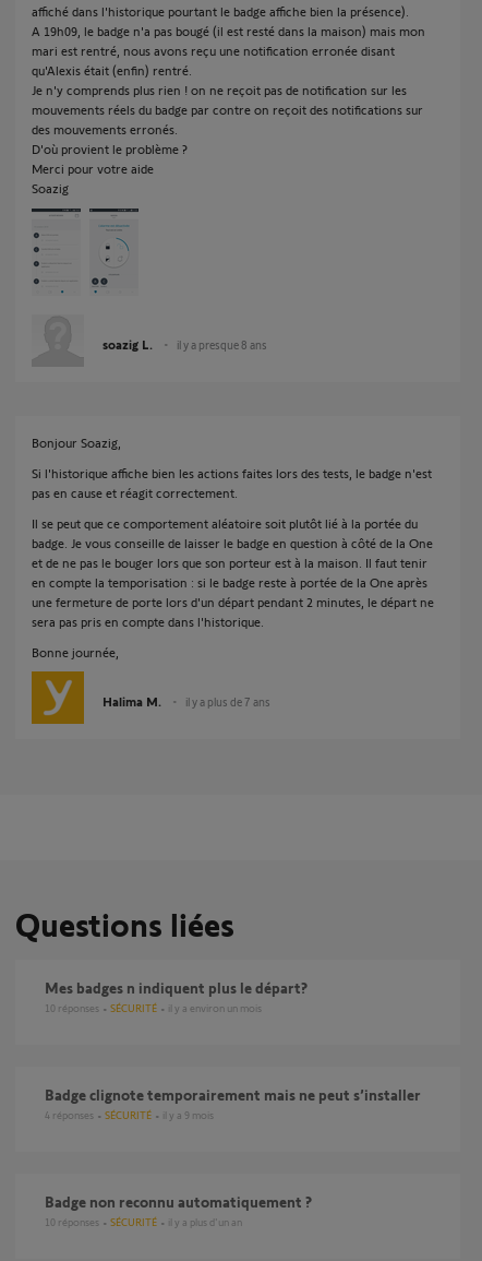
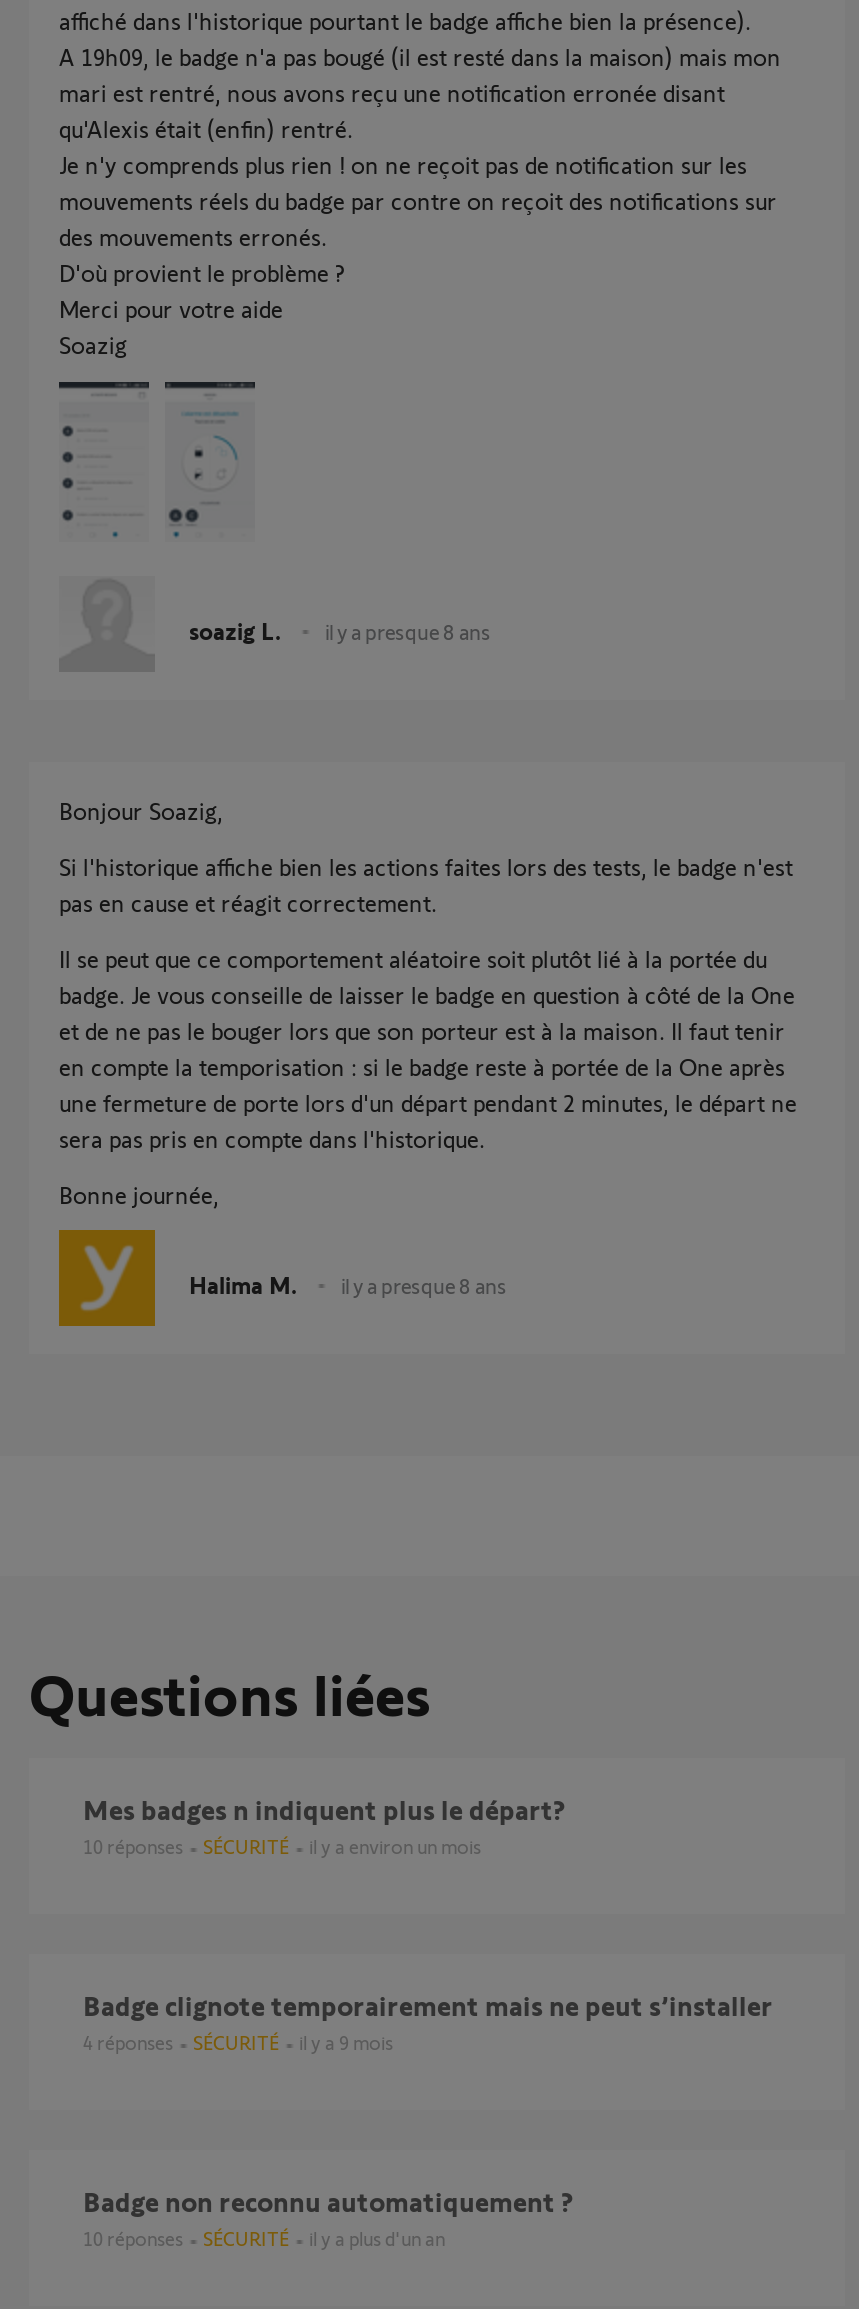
- il y a plus de 7 ans
+ il y a presque 8 ans
